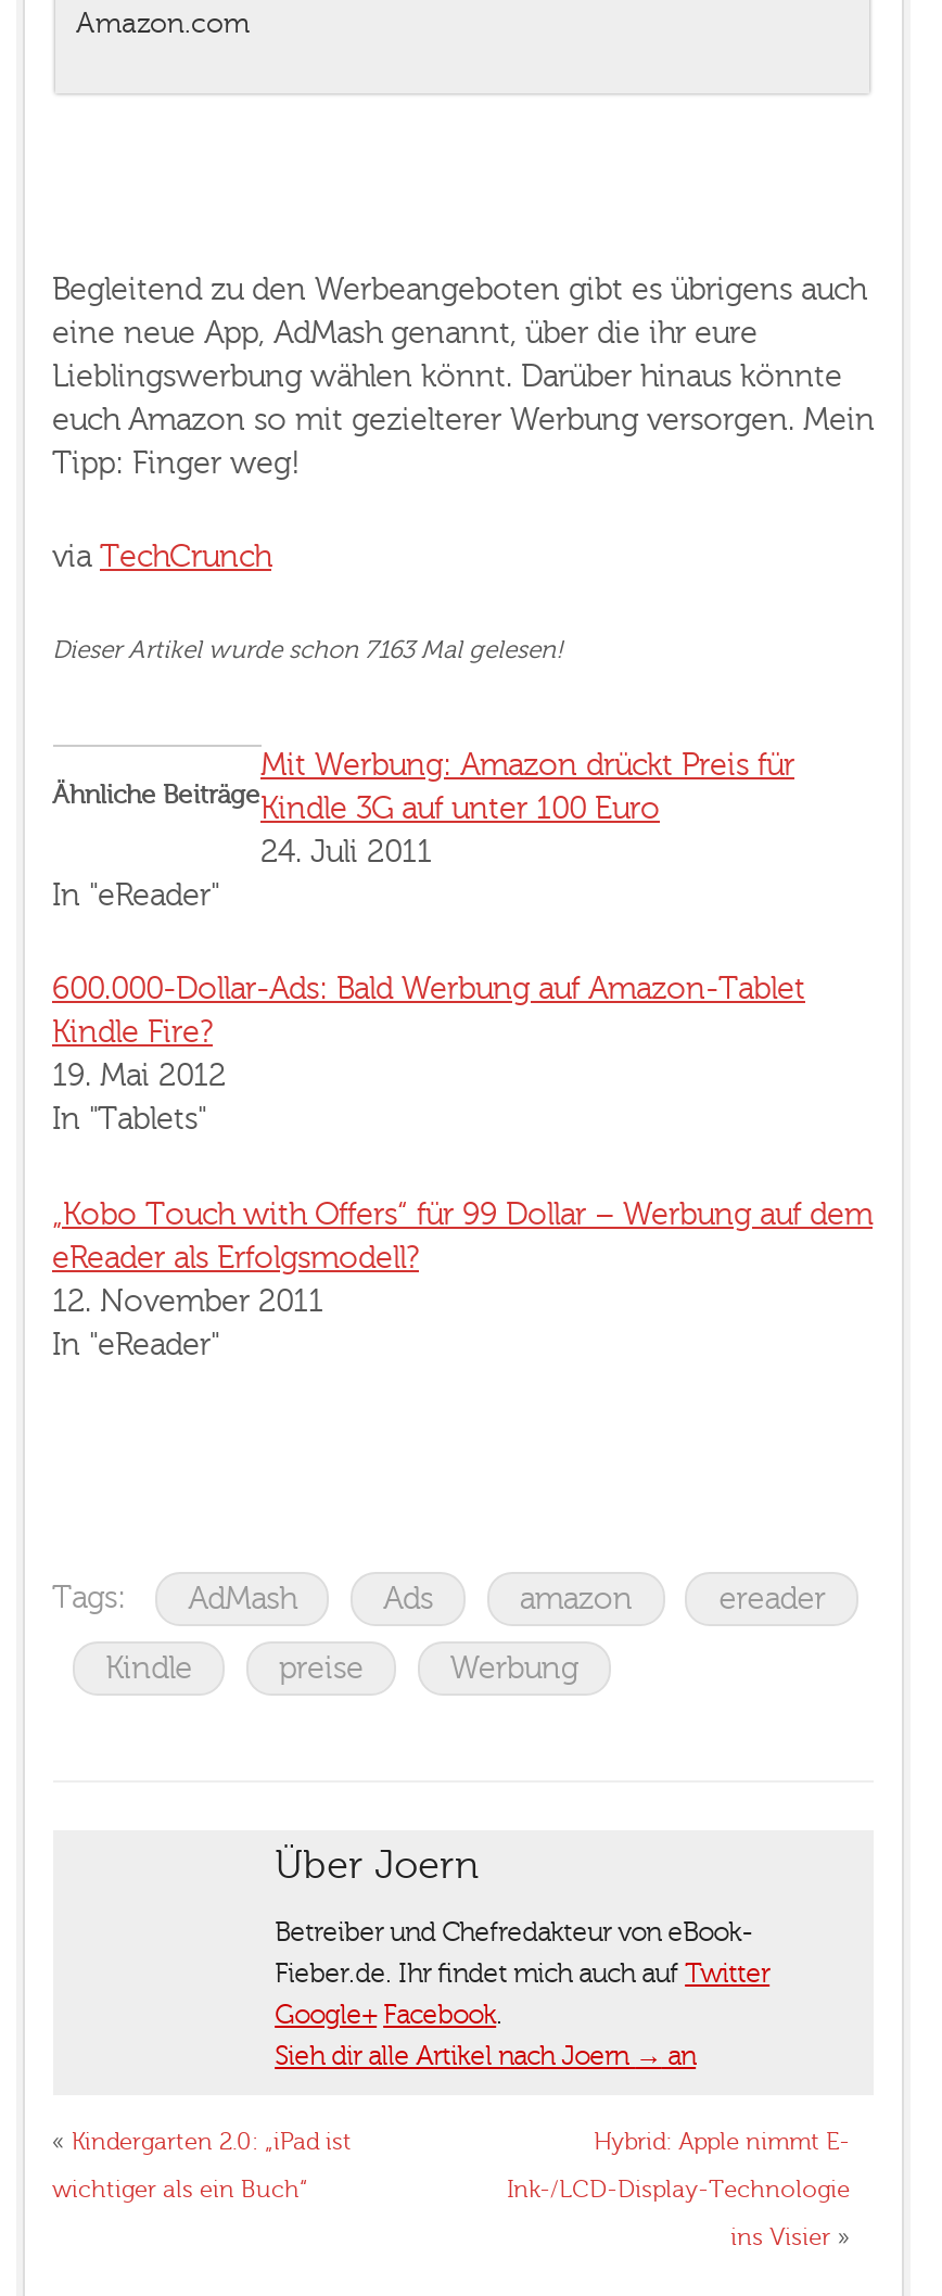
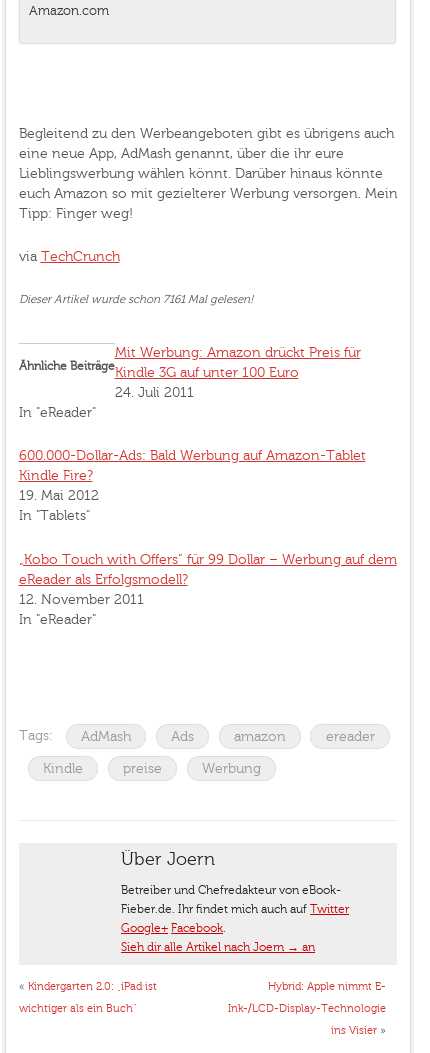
- Dieser Artikel wurde schon 7163 Mal gelesen!
+ Dieser Artikel wurde schon 7161 Mal gelesen!
